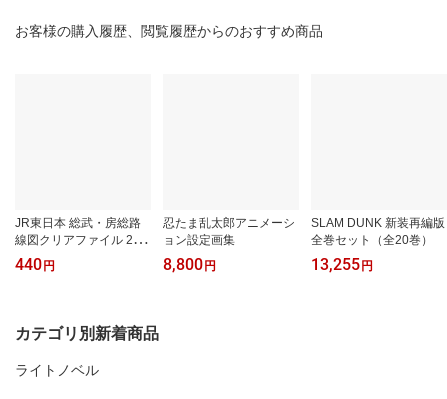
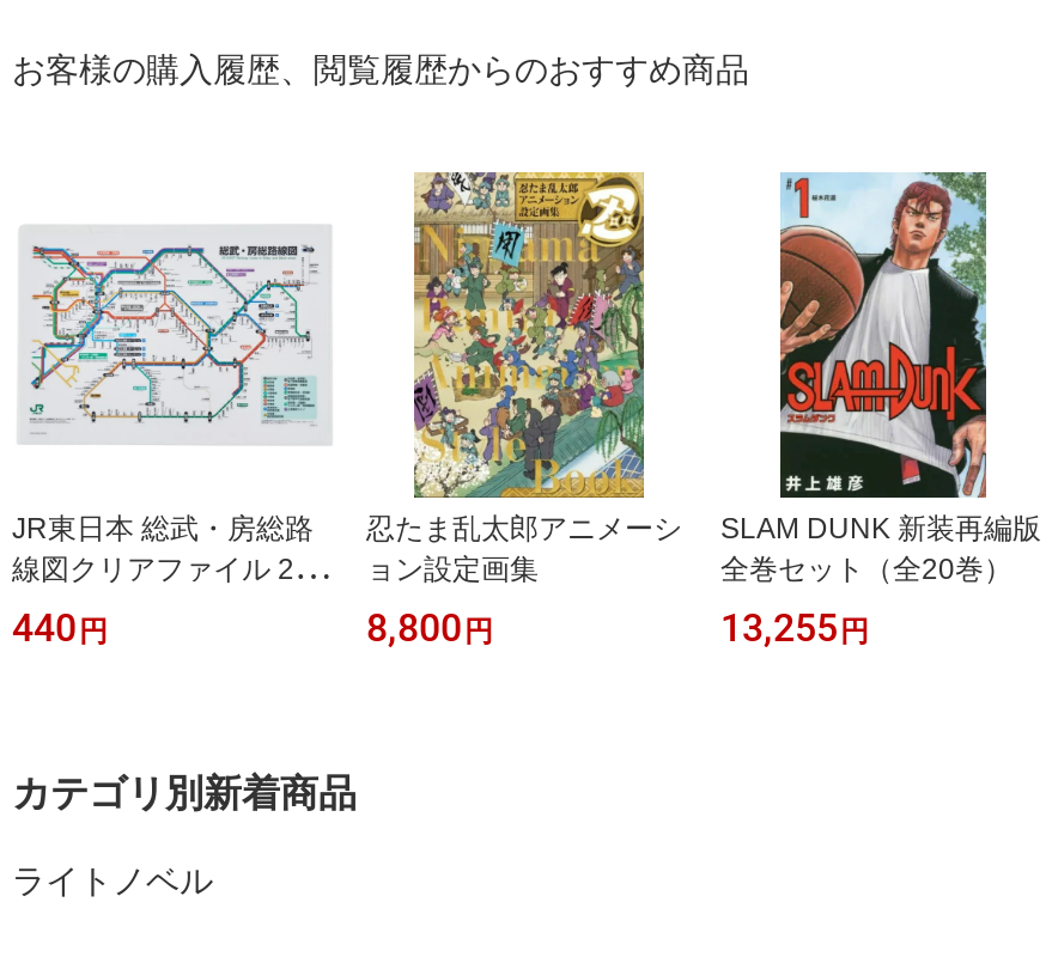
+ [image]

+ [image]

+ [image]
